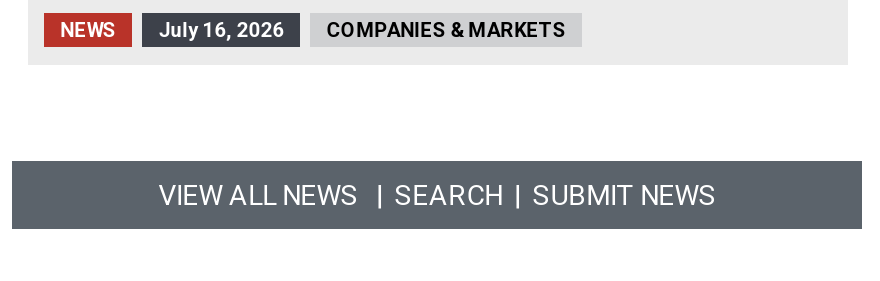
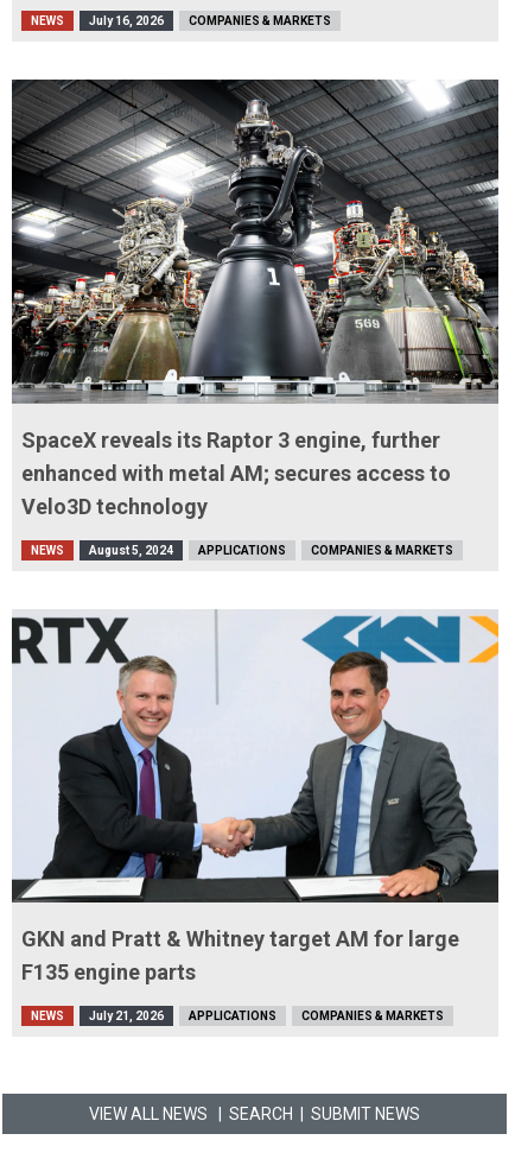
+ [image]
+ SpaceX reveals its Raptor 3 engine, further
+ enhanced with metal AM; secures access to
+ Velo3D technology
+ APPLICATIONS
+ COMPANIES & MARKETS
+ NEWS
+ August 5, 2024

+ [image]
+ GKN and Pratt & Whitney target AM for large
+ F135 engine parts
+ APPLICATIONS
+ COMPANIES & MARKETS
+ NEWS
+ July 21, 2026
